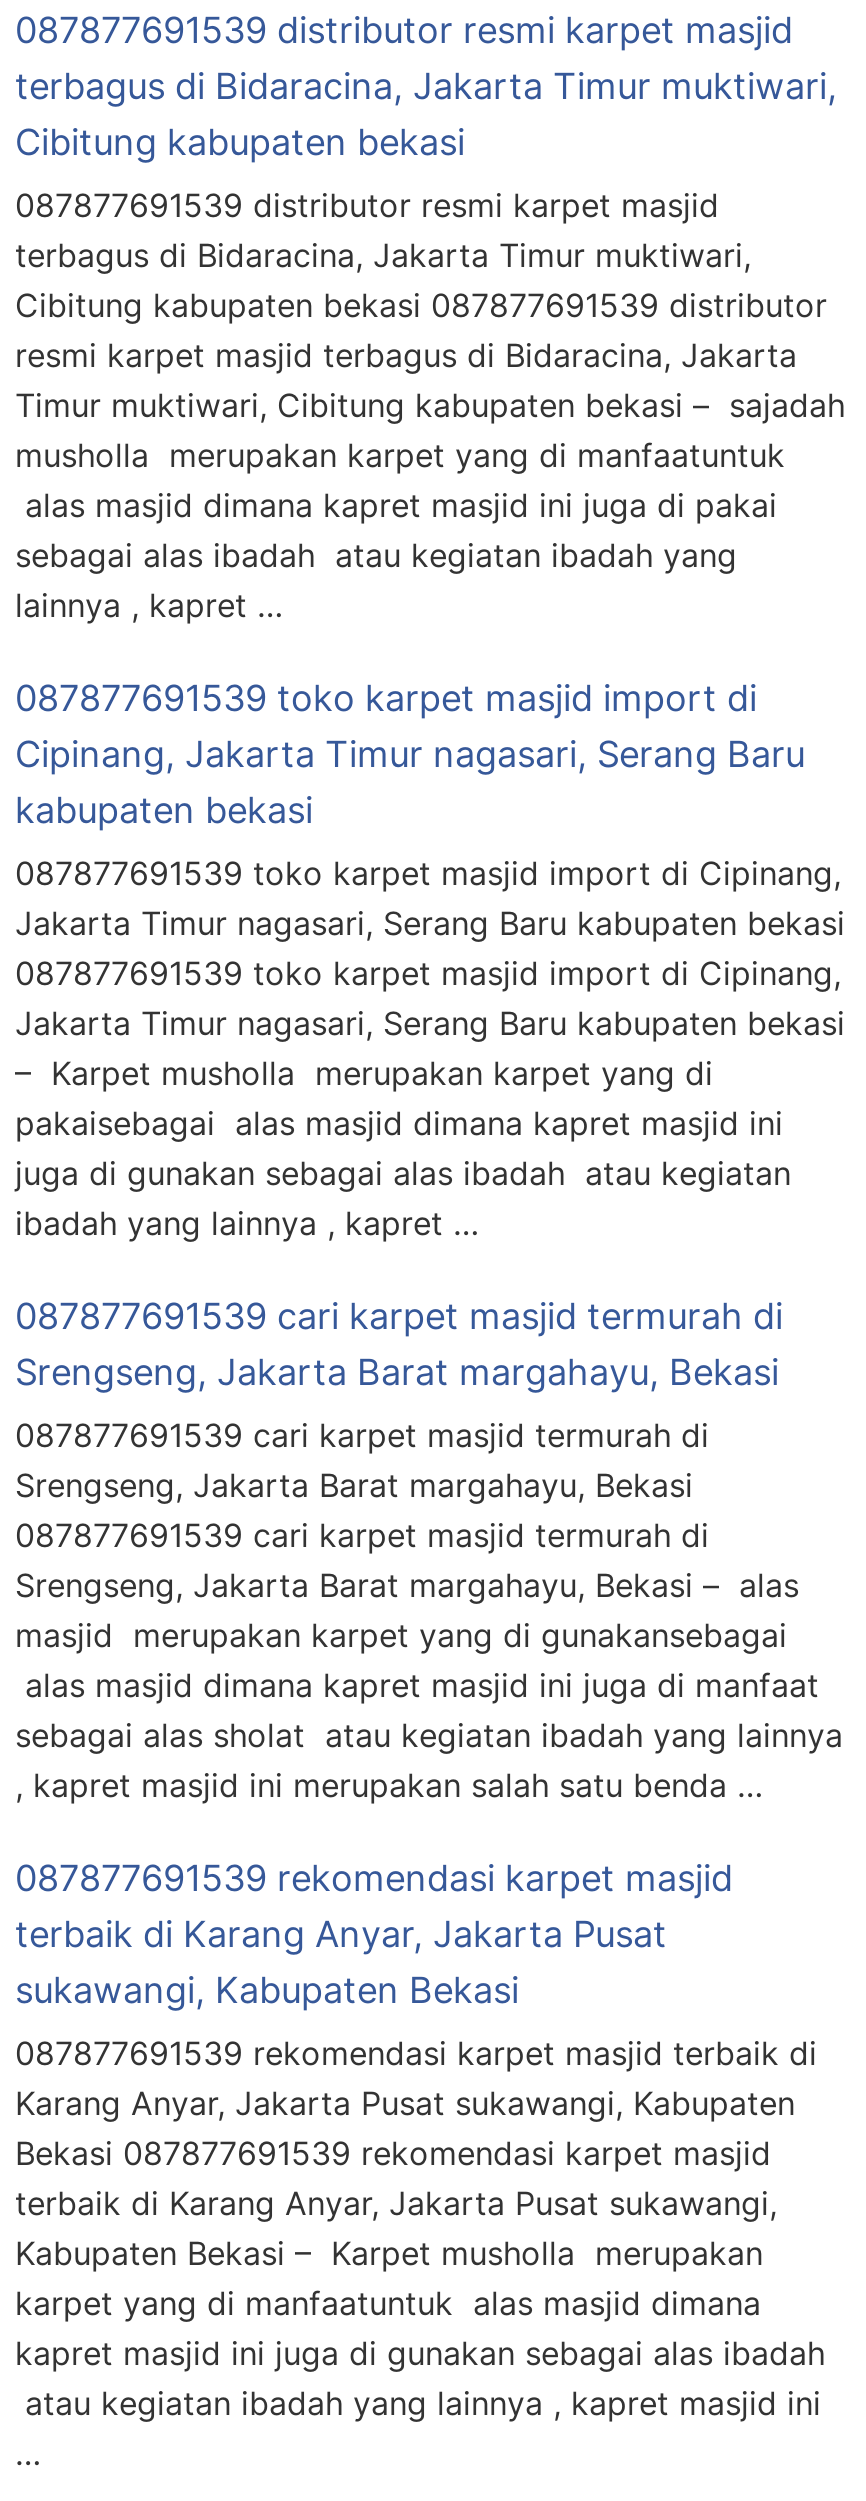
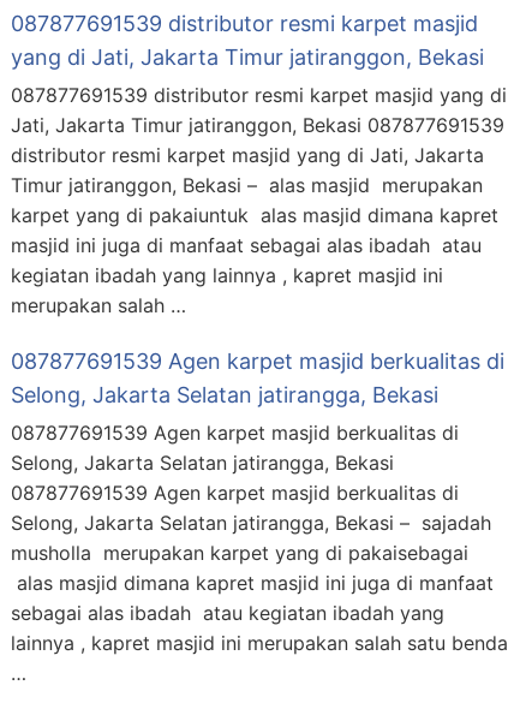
- terbagus di Bidaracina, Jakarta Timur muktiwari,
- Cibitung kabupaten bekasi
- 087877691539 distributor resmi karpet masjid
- terbagus di Bidaracina, Jakarta Timur muktiwari,
- Cibitung kabupaten bekasi 087877691539 distributor
- resmi karpet masjid terbagus di Bidaracina, Jakarta
- Timur muktiwari, Cibitung kabupaten bekasi – sajadah
- musholla merupakan karpet yang di manfaatuntuk
- alas masjid dimana kapret masjid ini juga di pakai
- lainnya , kapret …
- 087877691539 toko karpet masjid import di
- Cipinang, Jakarta Timur nagasari, Serang Baru
- kabupaten bekasi
- 087877691539 toko karpet masjid import di Cipinang,
- Jakarta Timur nagasari, Serang Baru kabupaten bekasi
- 087877691539 toko karpet masjid import di Cipinang,
- Jakarta Timur nagasari, Serang Baru kabupaten bekasi
- – Karpet musholla merupakan karpet yang di
- pakaisebagai alas masjid dimana kapret masjid ini
- juga di gunakan sebagai alas ibadah atau kegiatan
- ibadah yang lainnya , kapret …
- 087877691539 cari karpet masjid termurah di
- Srengseng, Jakarta Barat margahayu, Bekasi
- 087877691539 cari karpet masjid termurah di
- Srengseng, Jakarta Barat margahayu, Bekasi
- 087877691539 cari karpet masjid termurah di
- Srengseng, Jakarta Barat margahayu, Bekasi – alas
- masjid merupakan karpet yang di gunakansebagai
+ yang di Jati, Jakarta Timur jatiranggon, Bekasi
+ 087877691539 distributor resmi karpet masjid yang di
+ Jati, Jakarta Timur jatiranggon, Bekasi 087877691539
+ distributor resmi karpet masjid yang di Jati, Jakarta
+ Timur jatiranggon, Bekasi – alas masjid merupakan
+ karpet yang di pakaiuntuk alas masjid dimana kapret
+ masjid ini juga di manfaat sebagai alas ibadah atau
+ kegiatan ibadah yang lainnya , kapret masjid ini
+ merupakan salah …
+ 087877691539 Agen karpet masjid berkualitas di
+ Selong, Jakarta Selatan jatirangga, Bekasi
+ 087877691539 Agen karpet masjid berkualitas di
+ Selong, Jakarta Selatan jatirangga, Bekasi
+ 087877691539 Agen karpet masjid berkualitas di
+ Selong, Jakarta Selatan jatirangga, Bekasi – sajadah
+ musholla merupakan karpet yang di pakaisebagai

moved down: sebagai alas ibadah atau kegiatan ibadah yang

- sebagai alas sholat atau kegiatan ibadah yang lainnya
- , kapret masjid ini merupakan salah satu benda …
- 087877691539 rekomendasi karpet masjid
- terbaik di Karang Anyar, Jakarta Pusat
- sukawangi, Kabupaten Bekasi
- 087877691539 rekomendasi karpet masjid terbaik di
- Karang Anyar, Jakarta Pusat sukawangi, Kabupaten
- Bekasi 087877691539 rekomendasi karpet masjid
- terbaik di Karang Anyar, Jakarta Pusat sukawangi,
- Kabupaten Bekasi – Karpet musholla merupakan
- karpet yang di manfaatuntuk alas masjid dimana
- kapret masjid ini juga di gunakan sebagai alas ibadah
- atau kegiatan ibadah yang lainnya , kapret masjid ini
+ lainnya , kapret masjid ini merupakan salah satu benda
